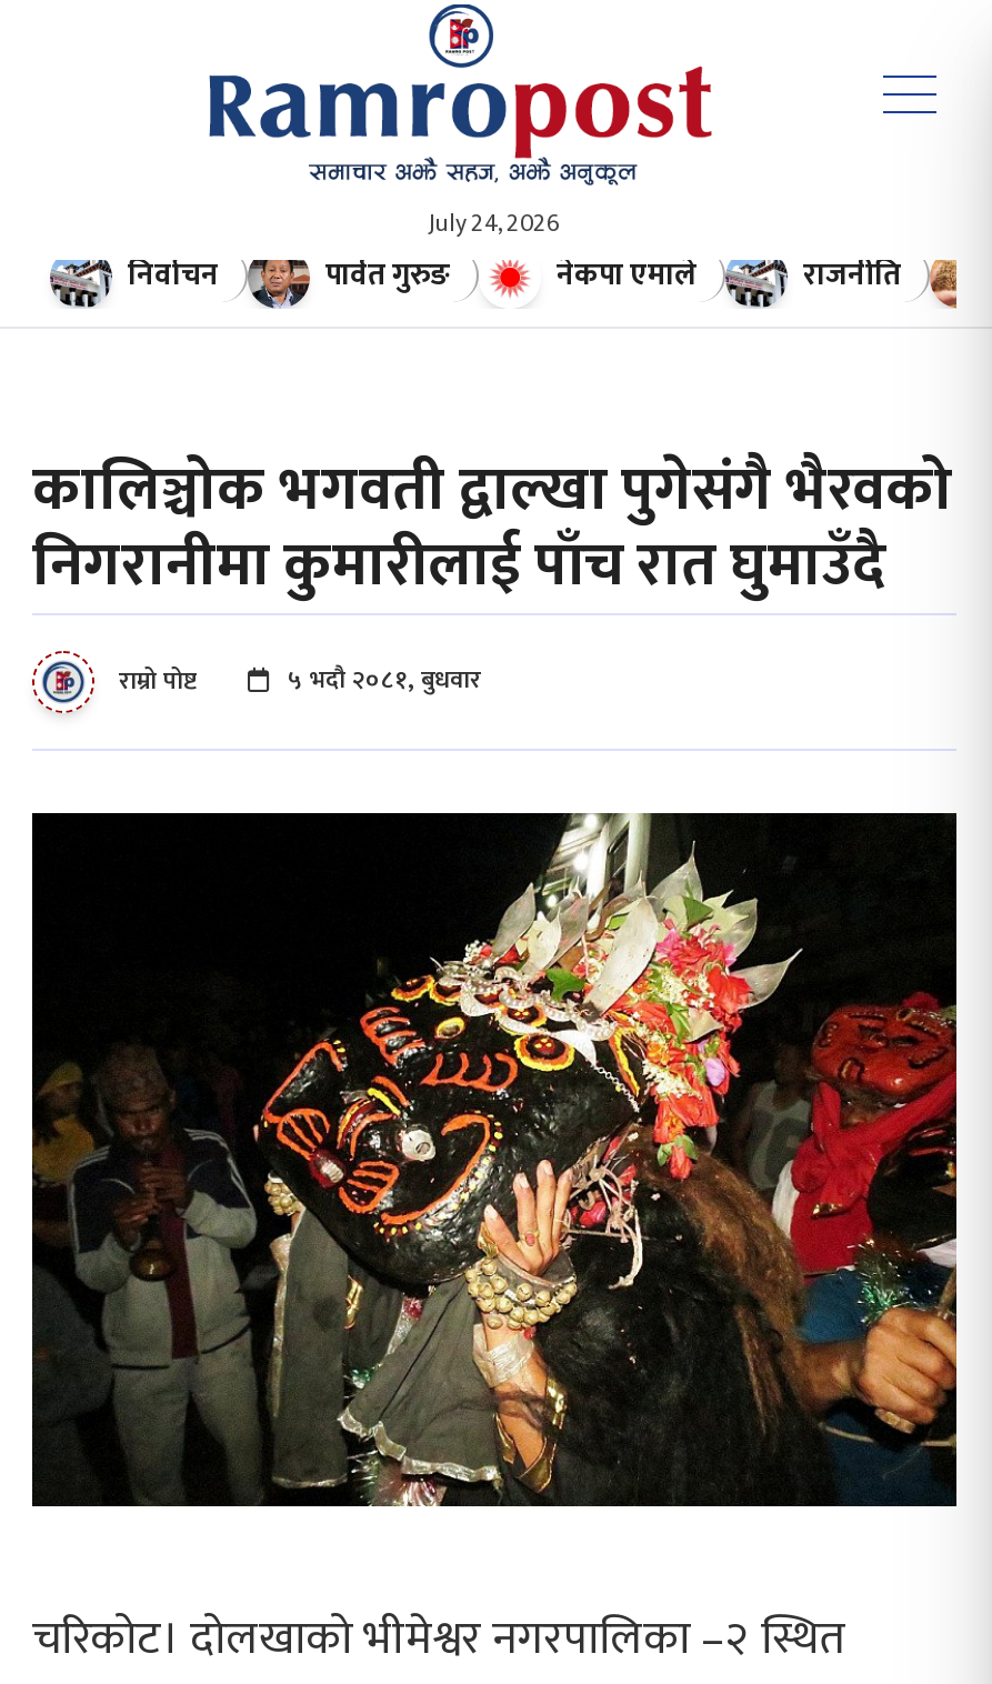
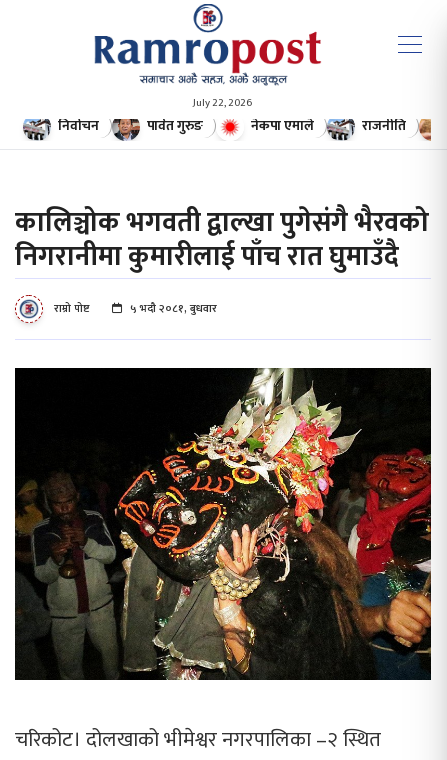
- July 24, 2026
+ July 22, 2026
